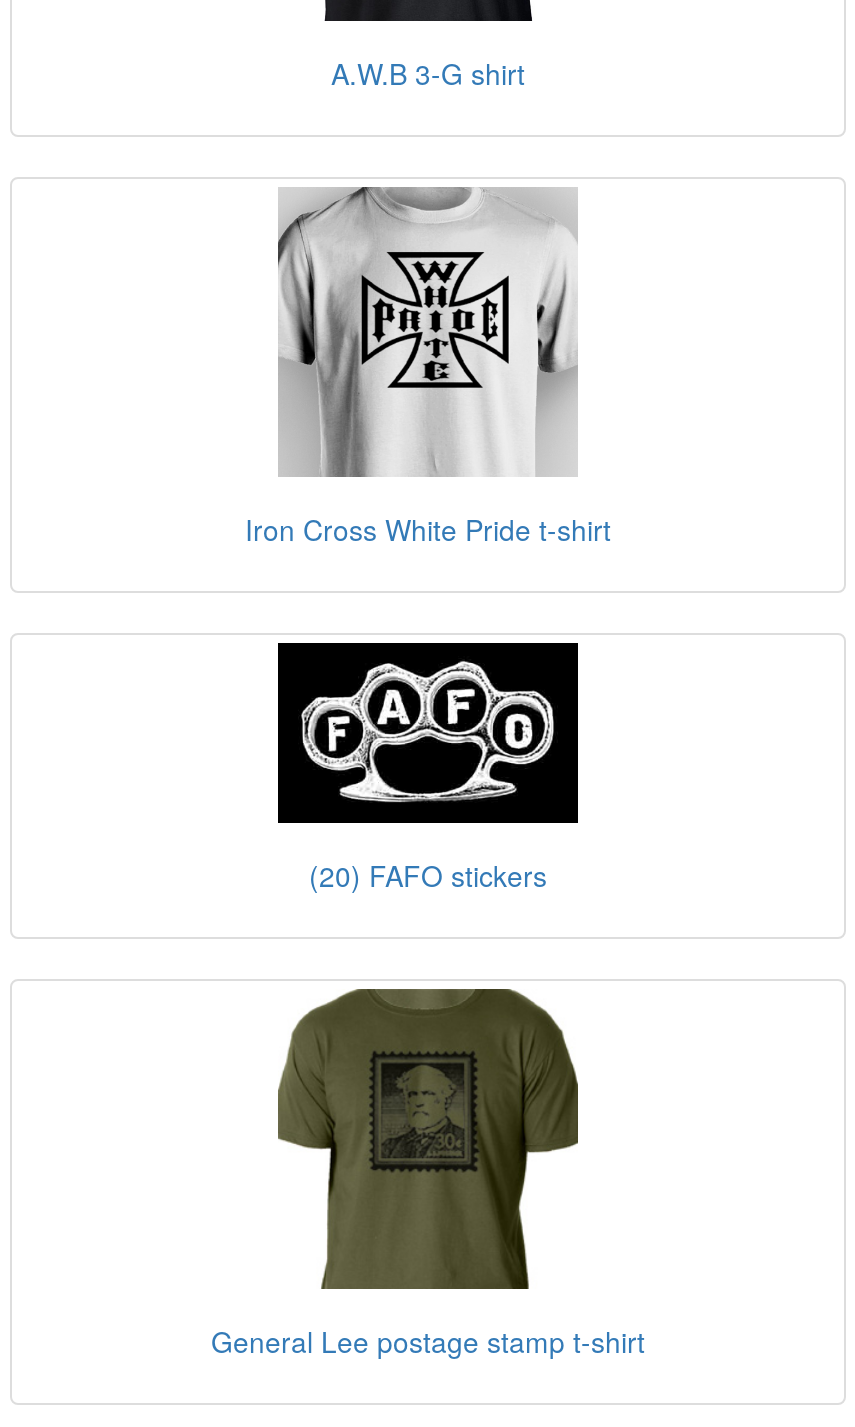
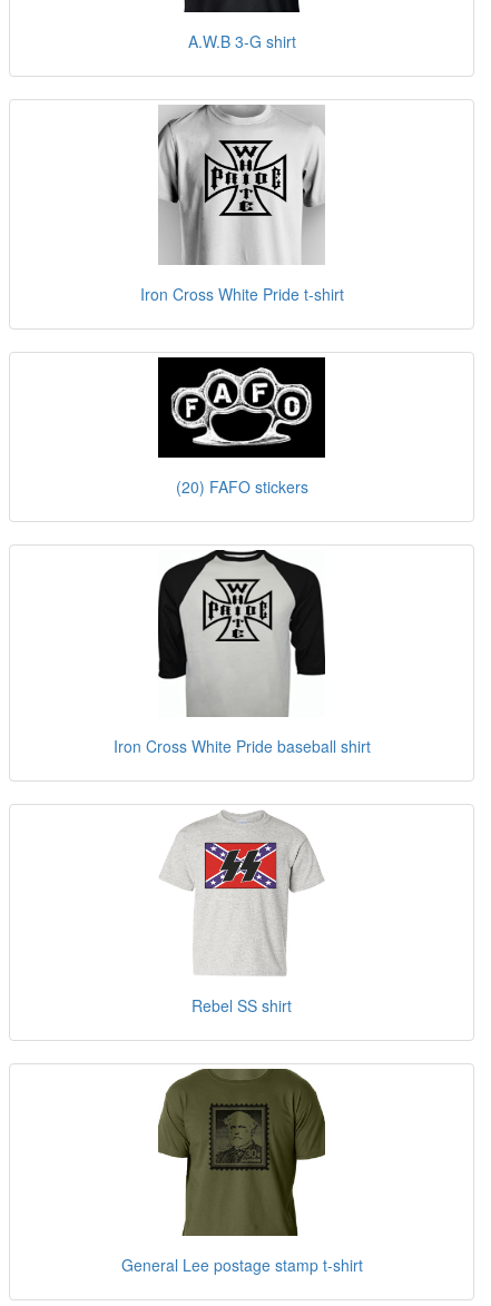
+ [image]
+ Iron Cross White Pride baseball shirt

+ [image]
+ Rebel SS shirt
